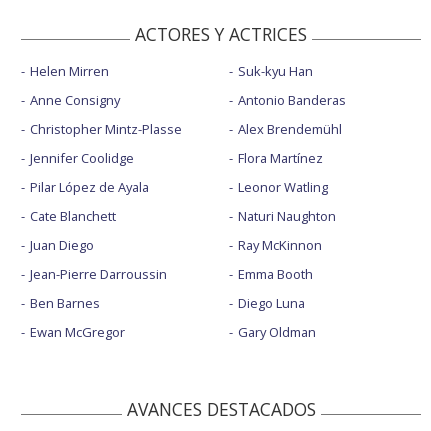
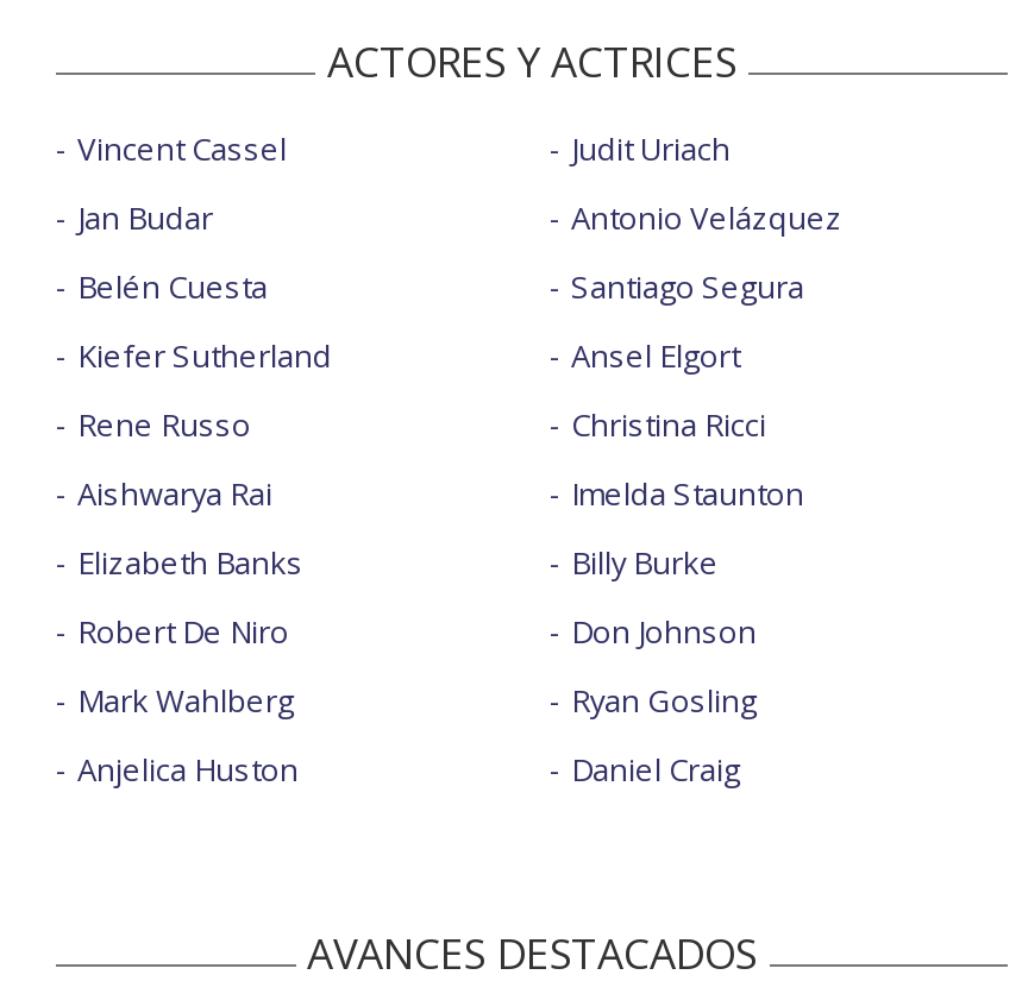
- Helen Mirren
+ Vincent Cassel

- Suk-kyu Han
+ Judit Uriach

- Anne Consigny
+ Jan Budar

- Antonio Banderas
+ Antonio Velázquez

- Christopher Mintz-Plasse
+ Belén Cuesta

- Alex Brendemühl
+ Santiago Segura

- Jennifer Coolidge
+ Kiefer Sutherland

- Flora Martínez
+ Ansel Elgort

- Pilar López de Ayala
+ Rene Russo

- Leonor Watling
+ Christina Ricci

- Cate Blanchett
+ Aishwarya Rai

- Naturi Naughton
+ Imelda Staunton

- Juan Diego
+ Elizabeth Banks

- Ray McKinnon
+ Billy Burke

- Jean-Pierre Darroussin
+ Robert De Niro

- Emma Booth
+ Don Johnson

- Ben Barnes
+ Mark Wahlberg

- Diego Luna
+ Ryan Gosling

- Ewan McGregor
+ Anjelica Huston

- Gary Oldman
+ Daniel Craig
